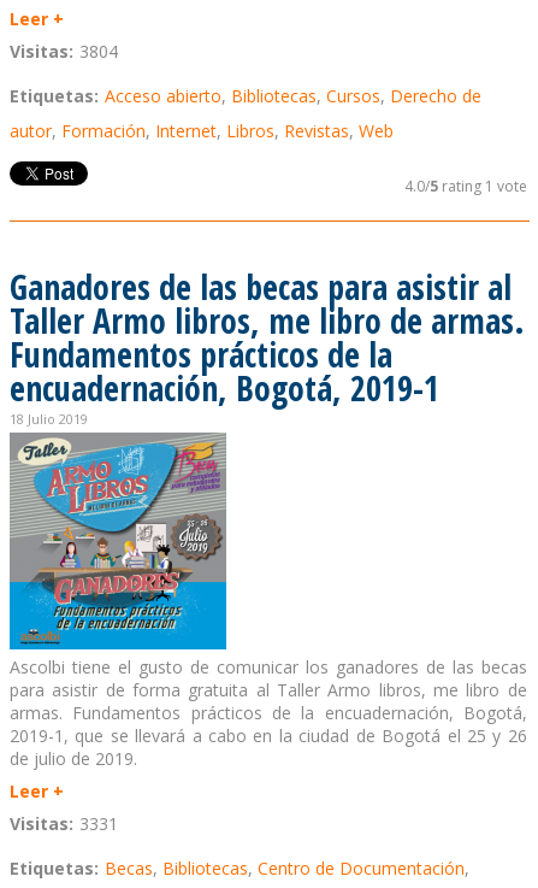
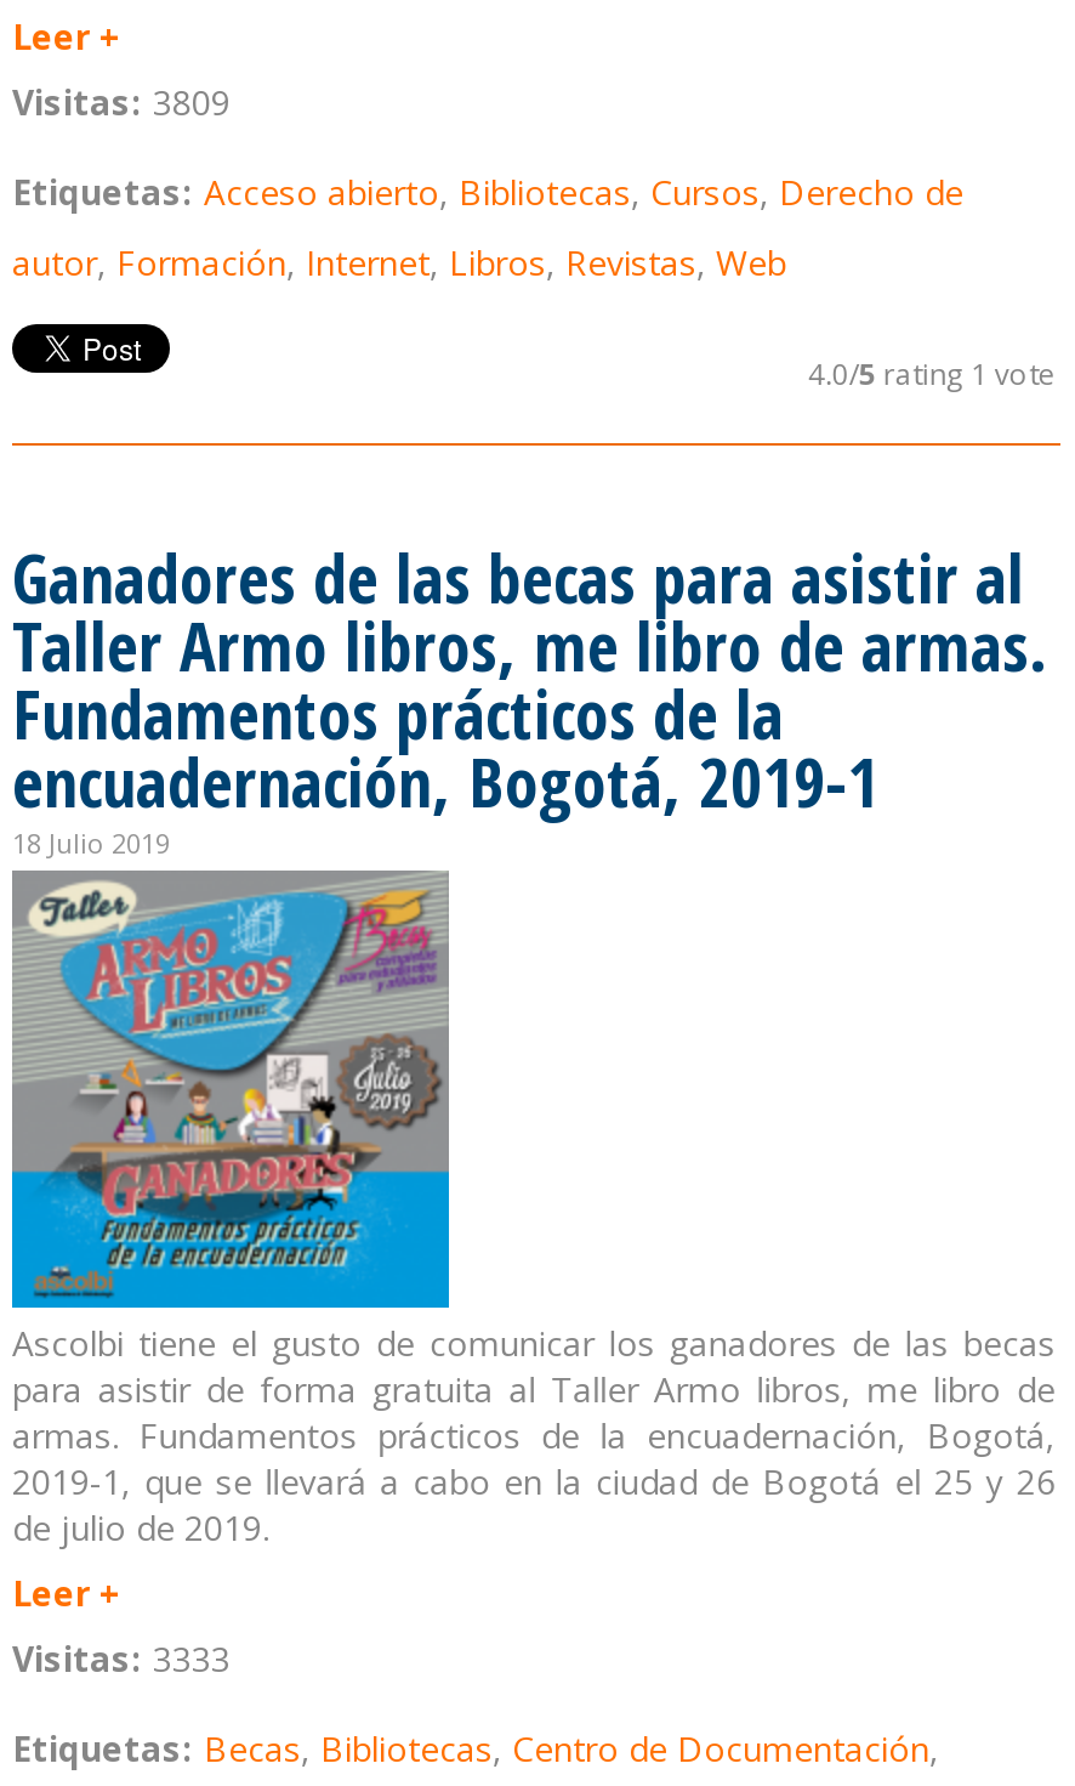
- Visitas: 3804
+ Visitas: 3809

- Visitas: 3331
+ Visitas: 3333
